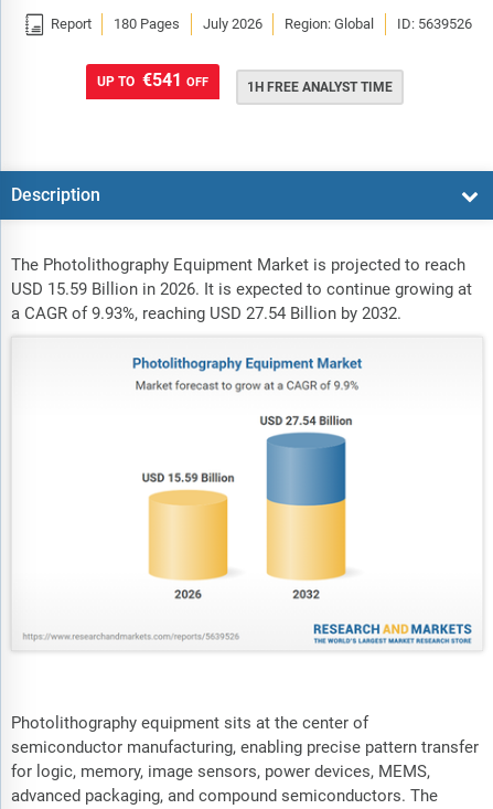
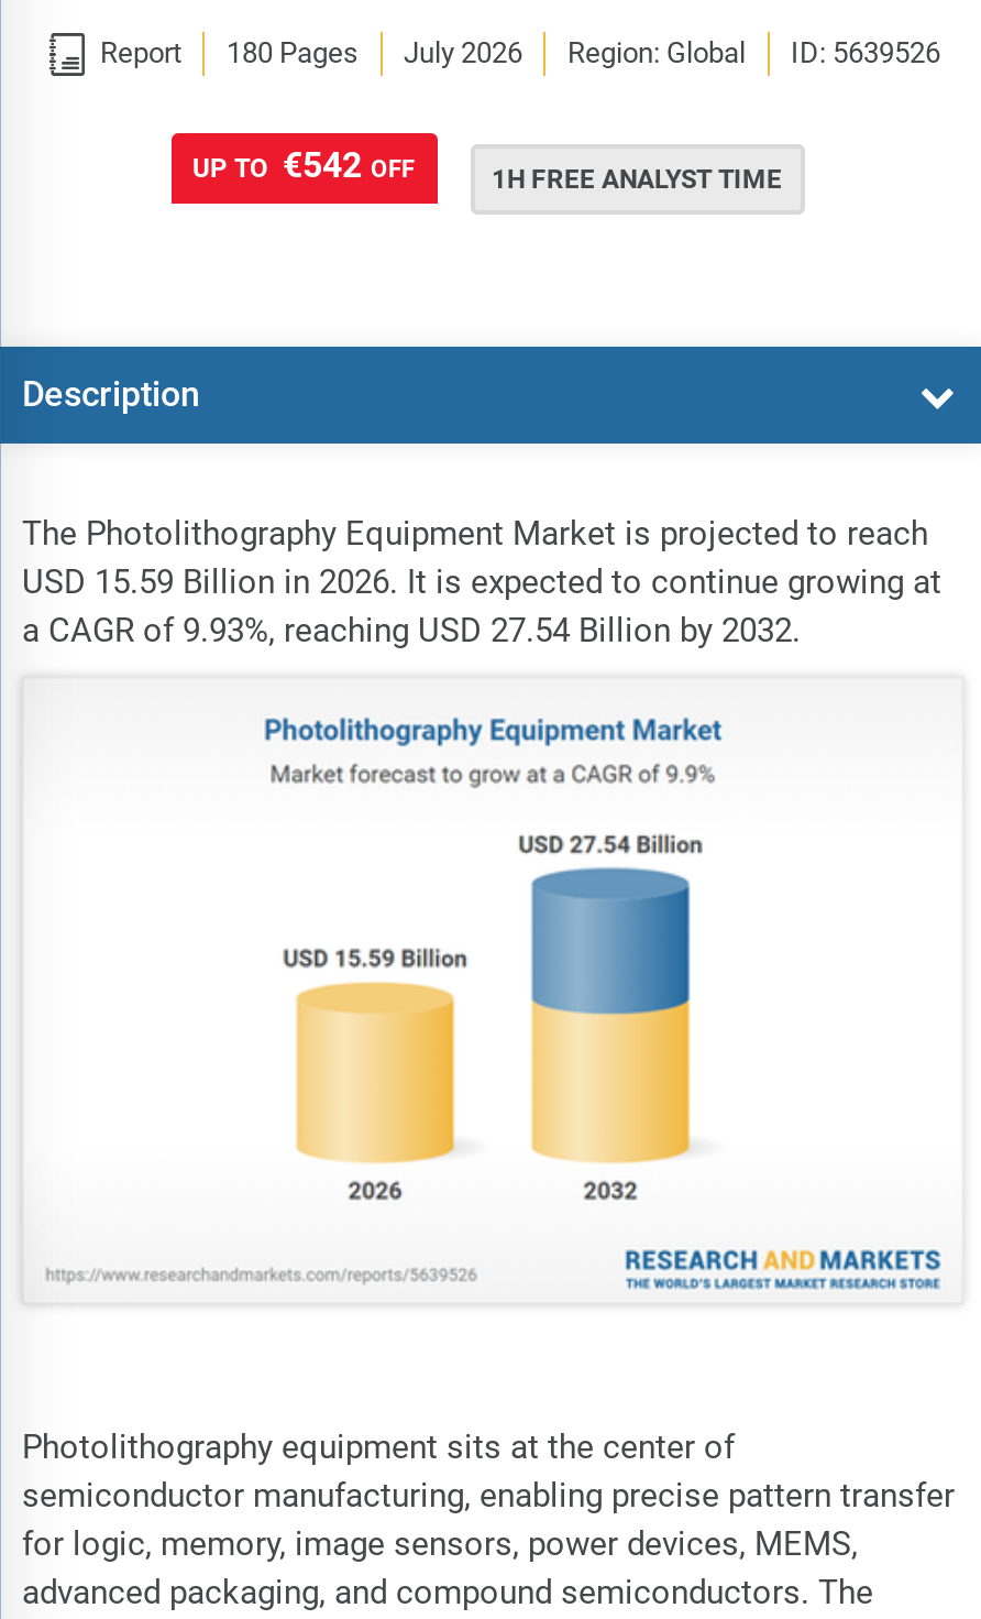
- UP TO €541 OFF
+ UP TO €542 OFF
